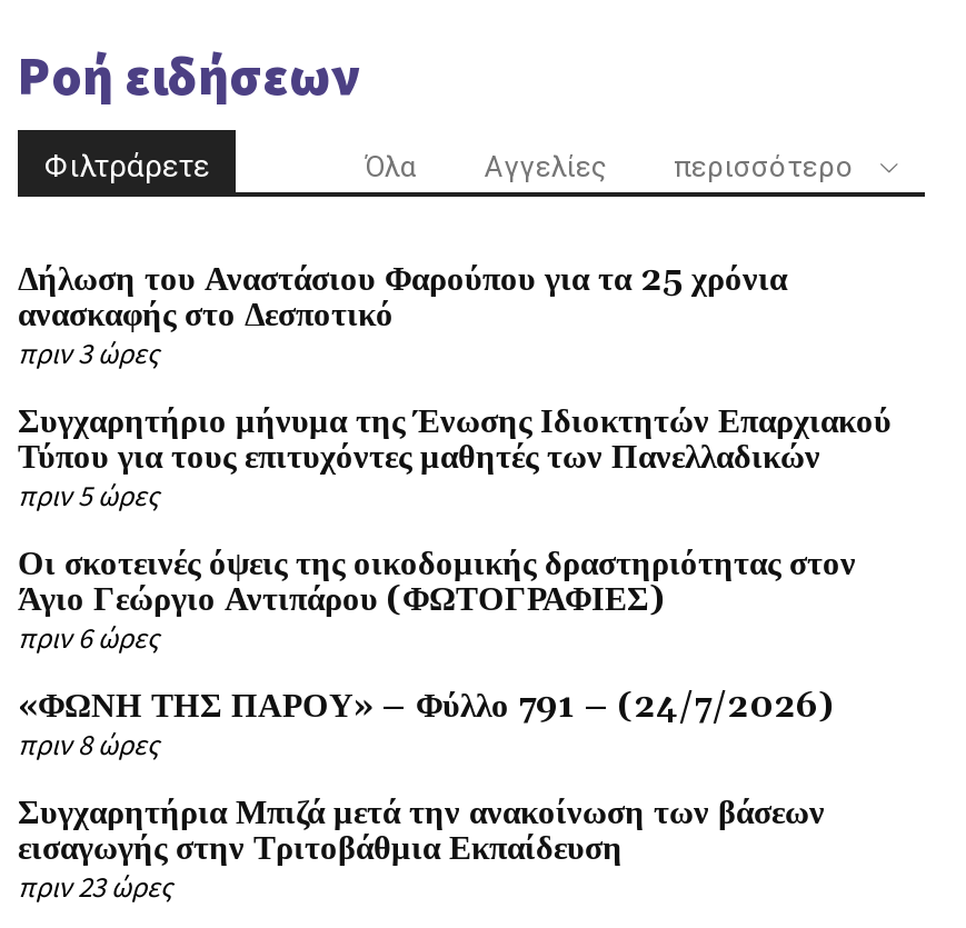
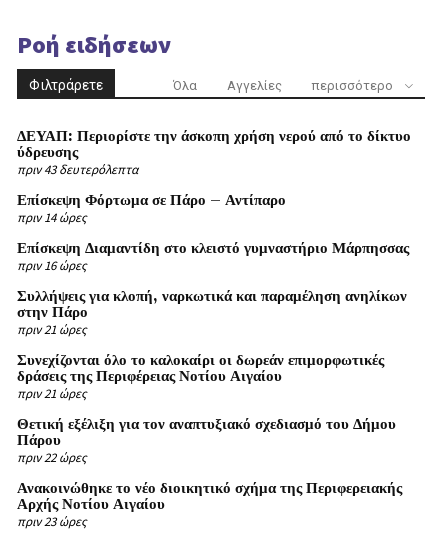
- Δήλωση του Αναστάσιου Φαρούπου για τα 25 χρόνια
- ανασκαφής στο Δεσποτικό
- πριν 3 ώρες
- Συγχαρητήριο μήνυμα της Ένωσης Ιδιοκτητών Επαρχιακού
- Τύπου για τους επιτυχόντες μαθητές των Πανελλαδικών
- πριν 5 ώρες
- Οι σκοτεινές όψεις της οικοδομικής δραστηριότητας στον
- Άγιο Γεώργιο Αντιπάρου (ΦΩΤΟΓΡΑΦΙΕΣ)
- πριν 6 ώρες
- «ΦΩΝΗ ΤΗΣ ΠΑΡΟΥ» – Φύλλο 791 – (24/7/2026)
- πριν 8 ώρες
- Συγχαρητήρια Μπιζά μετά την ανακοίνωση των βάσεων
- εισαγωγής στην Τριτοβάθμια Εκπαίδευση
+ ΔΕΥΑΠ: Περιορίστε την άσκοπη χρήση νερού από το δίκτυο
+ ύδρευσης
+ πριν 43 δευτερόλεπτα
+ Επίσκεψη Φόρτωμα σε Πάρο – Αντίπαρο
+ πριν 14 ώρες
+ Επίσκεψη Διαμαντίδη στο κλειστό γυμναστήριο Μάρπησσας
+ πριν 16 ώρες
+ Συλλήψεις για κλοπή, ναρκωτικά και παραμέληση ανηλίκων
+ στην Πάρο
+ πριν 21 ώρες
+ Συνεχίζονται όλο το καλοκαίρι οι δωρεάν επιμορφωτικές
+ δράσεις της Περιφέρειας Νοτίου Αιγαίου
+ πριν 21 ώρες
+ Θετική εξέλιξη για τον αναπτυξιακό σχεδιασμό του Δήμου
+ Πάρου
+ πριν 22 ώρες
+ Ανακοινώθηκε το νέο διοικητικό σχήμα της Περιφερειακής
+ Αρχής Νοτίου Αιγαίου
